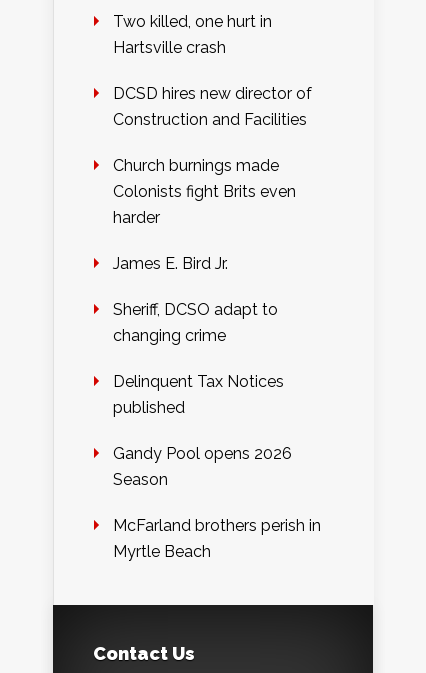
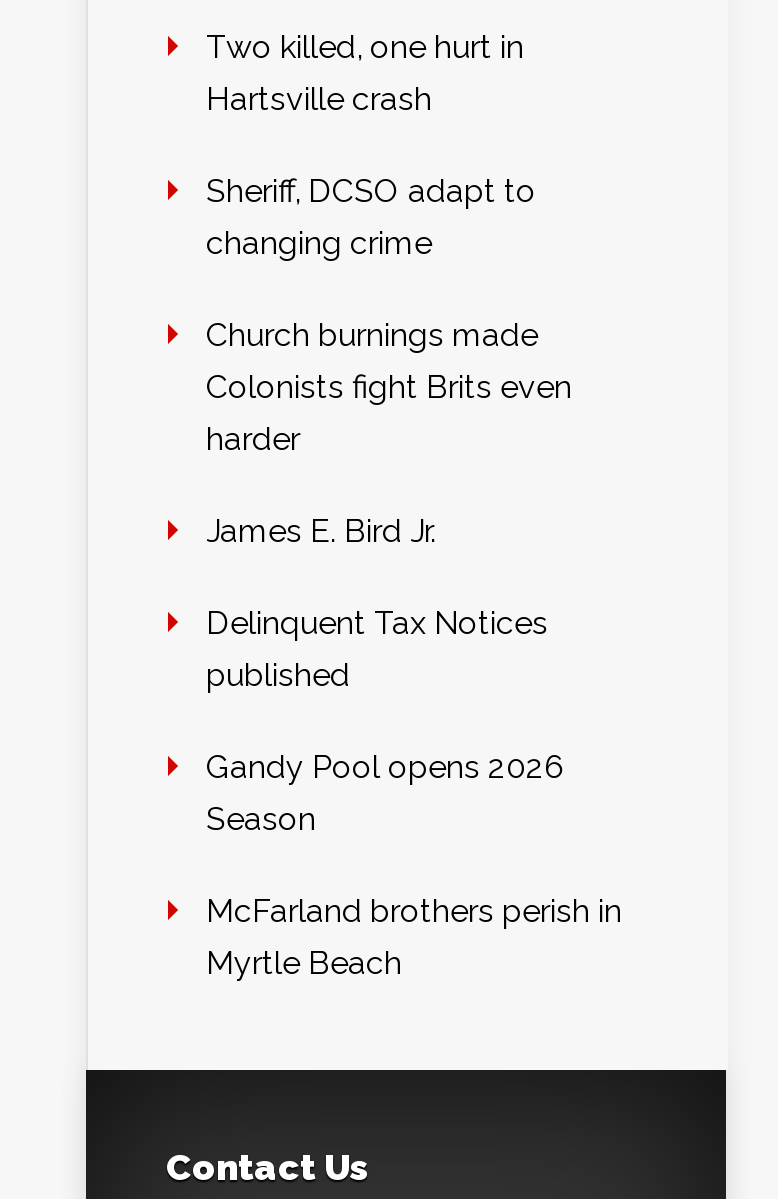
- DCSD hires new director of
- Construction and Facilities

moved up: Sheriff, DCSO adapt to | changing crime
